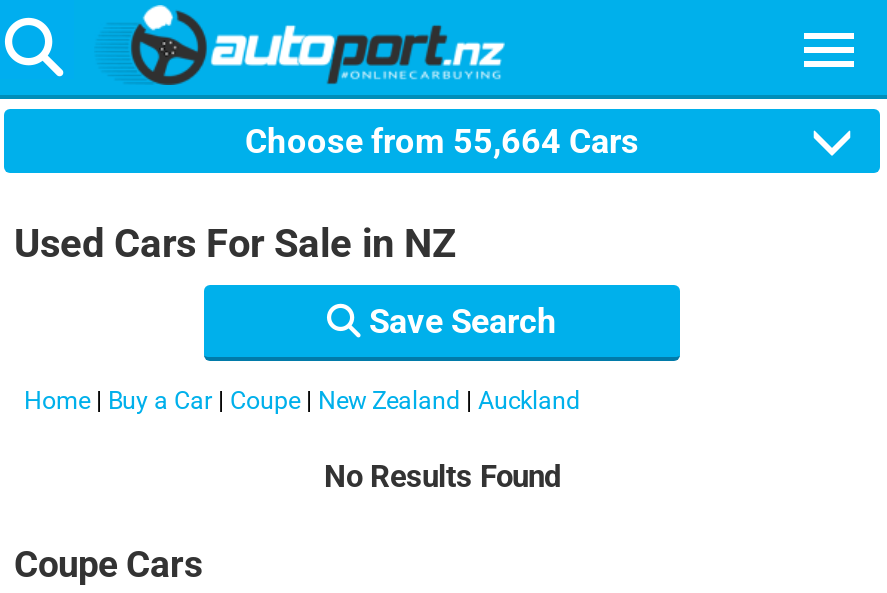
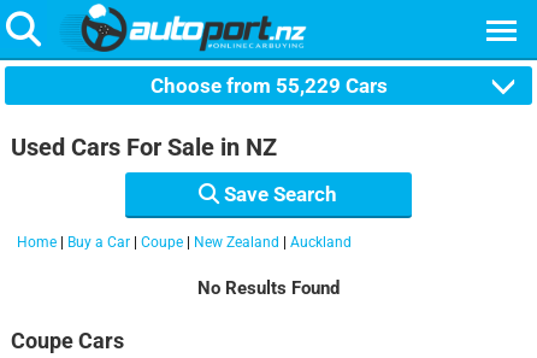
- Choose from 55,664 Cars
+ Choose from 55,229 Cars
